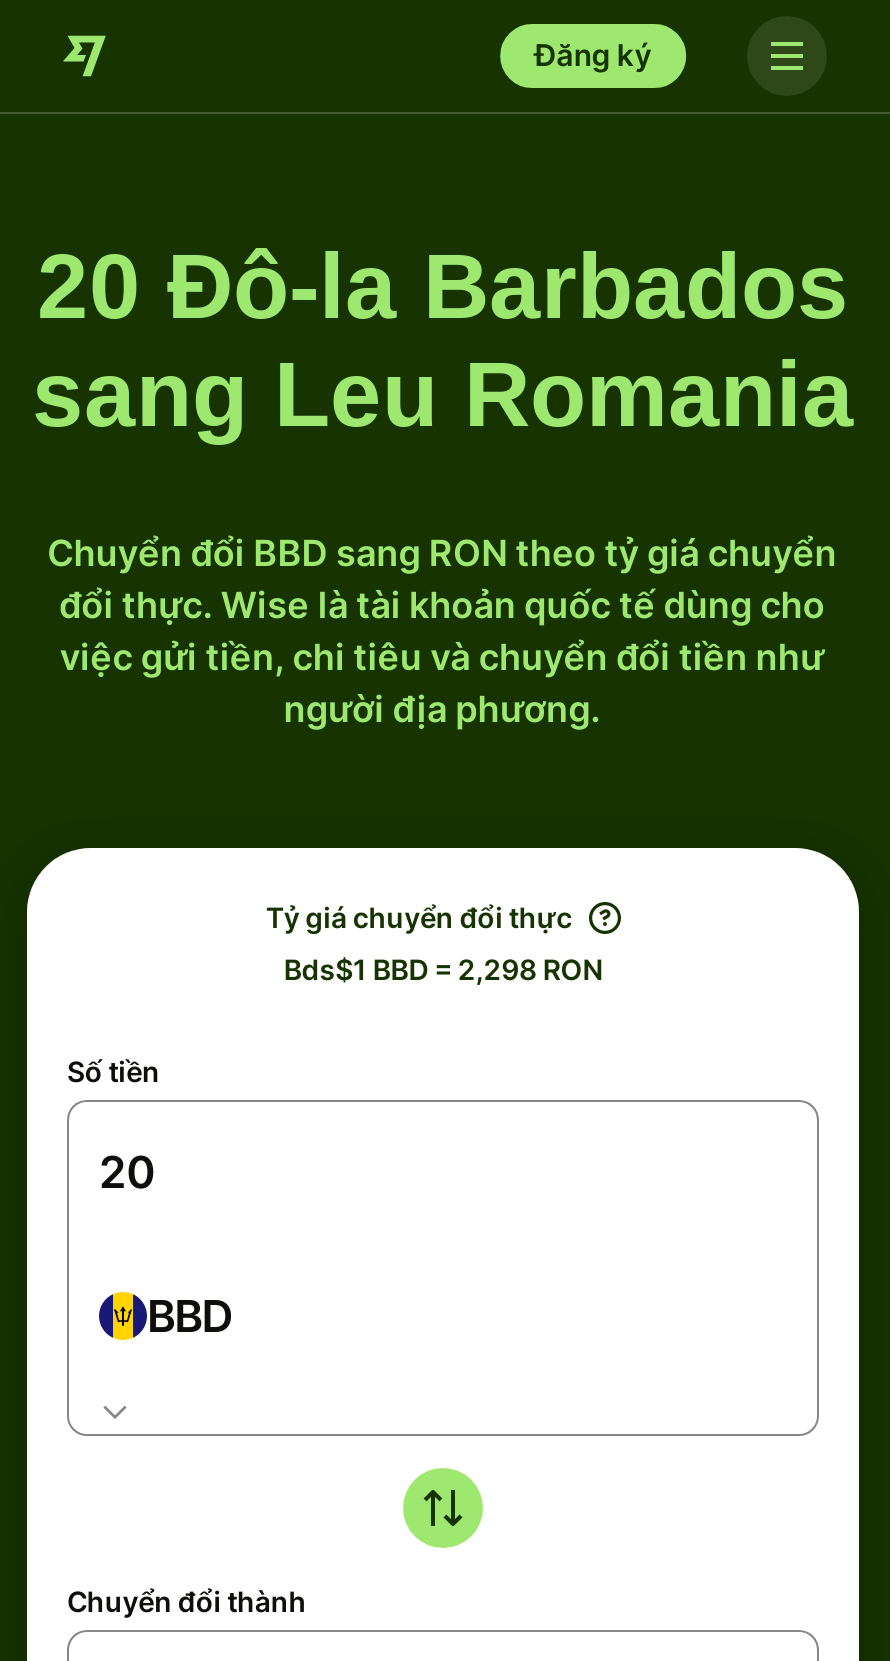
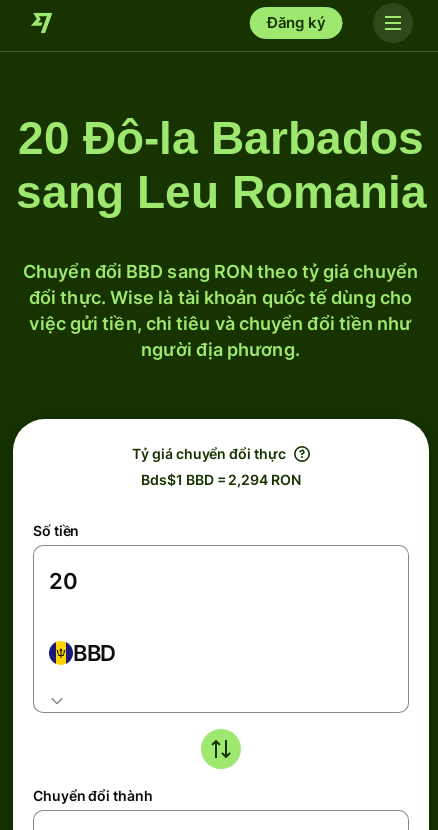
- Bds$1 BBD = 2,298 RON
+ Bds$1 BBD = 2,294 RON
